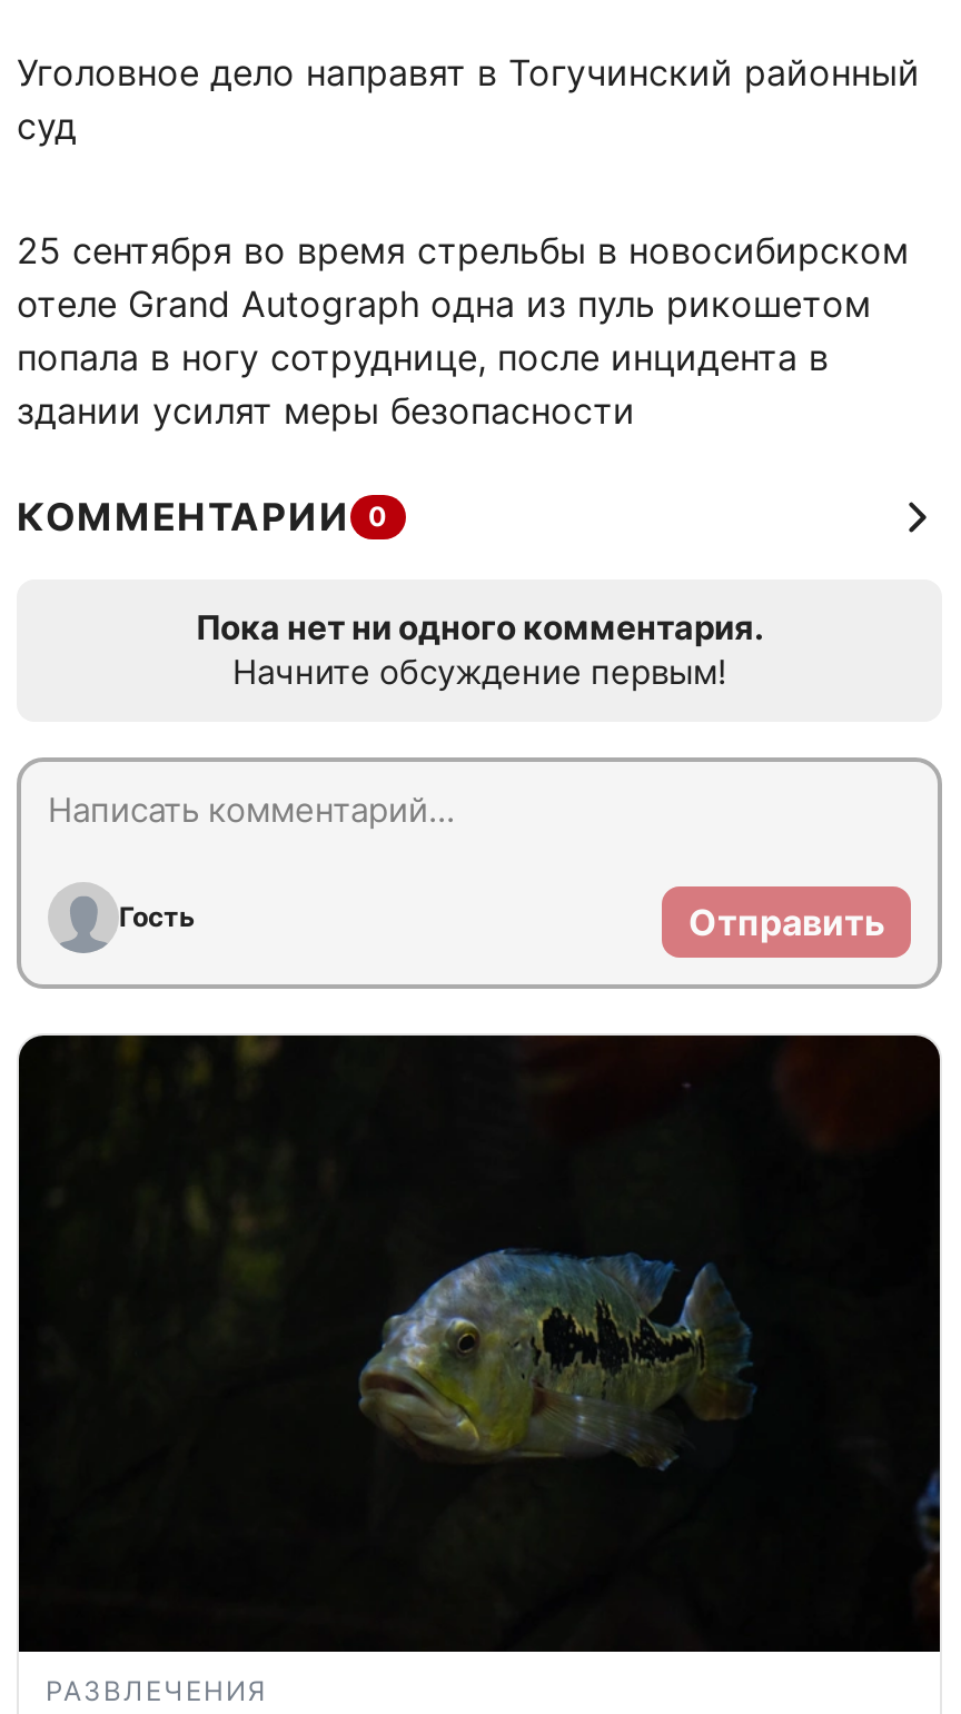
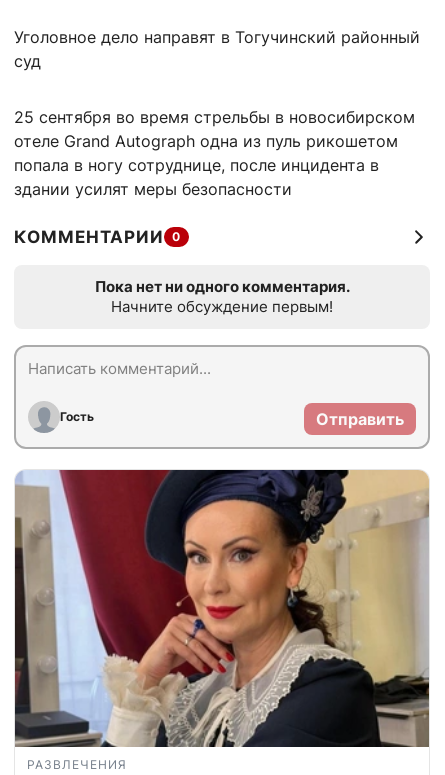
- [image]
+ [image]
